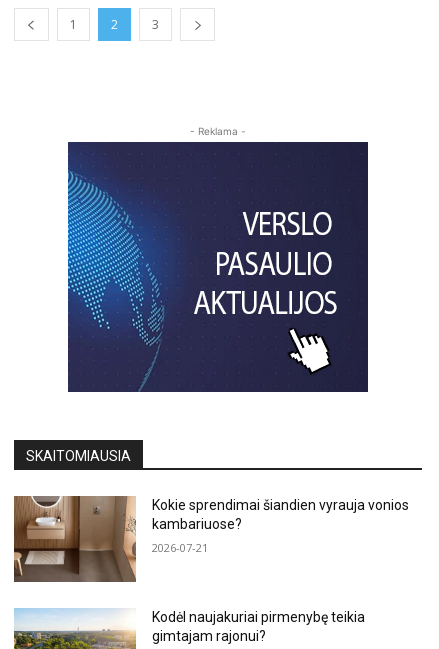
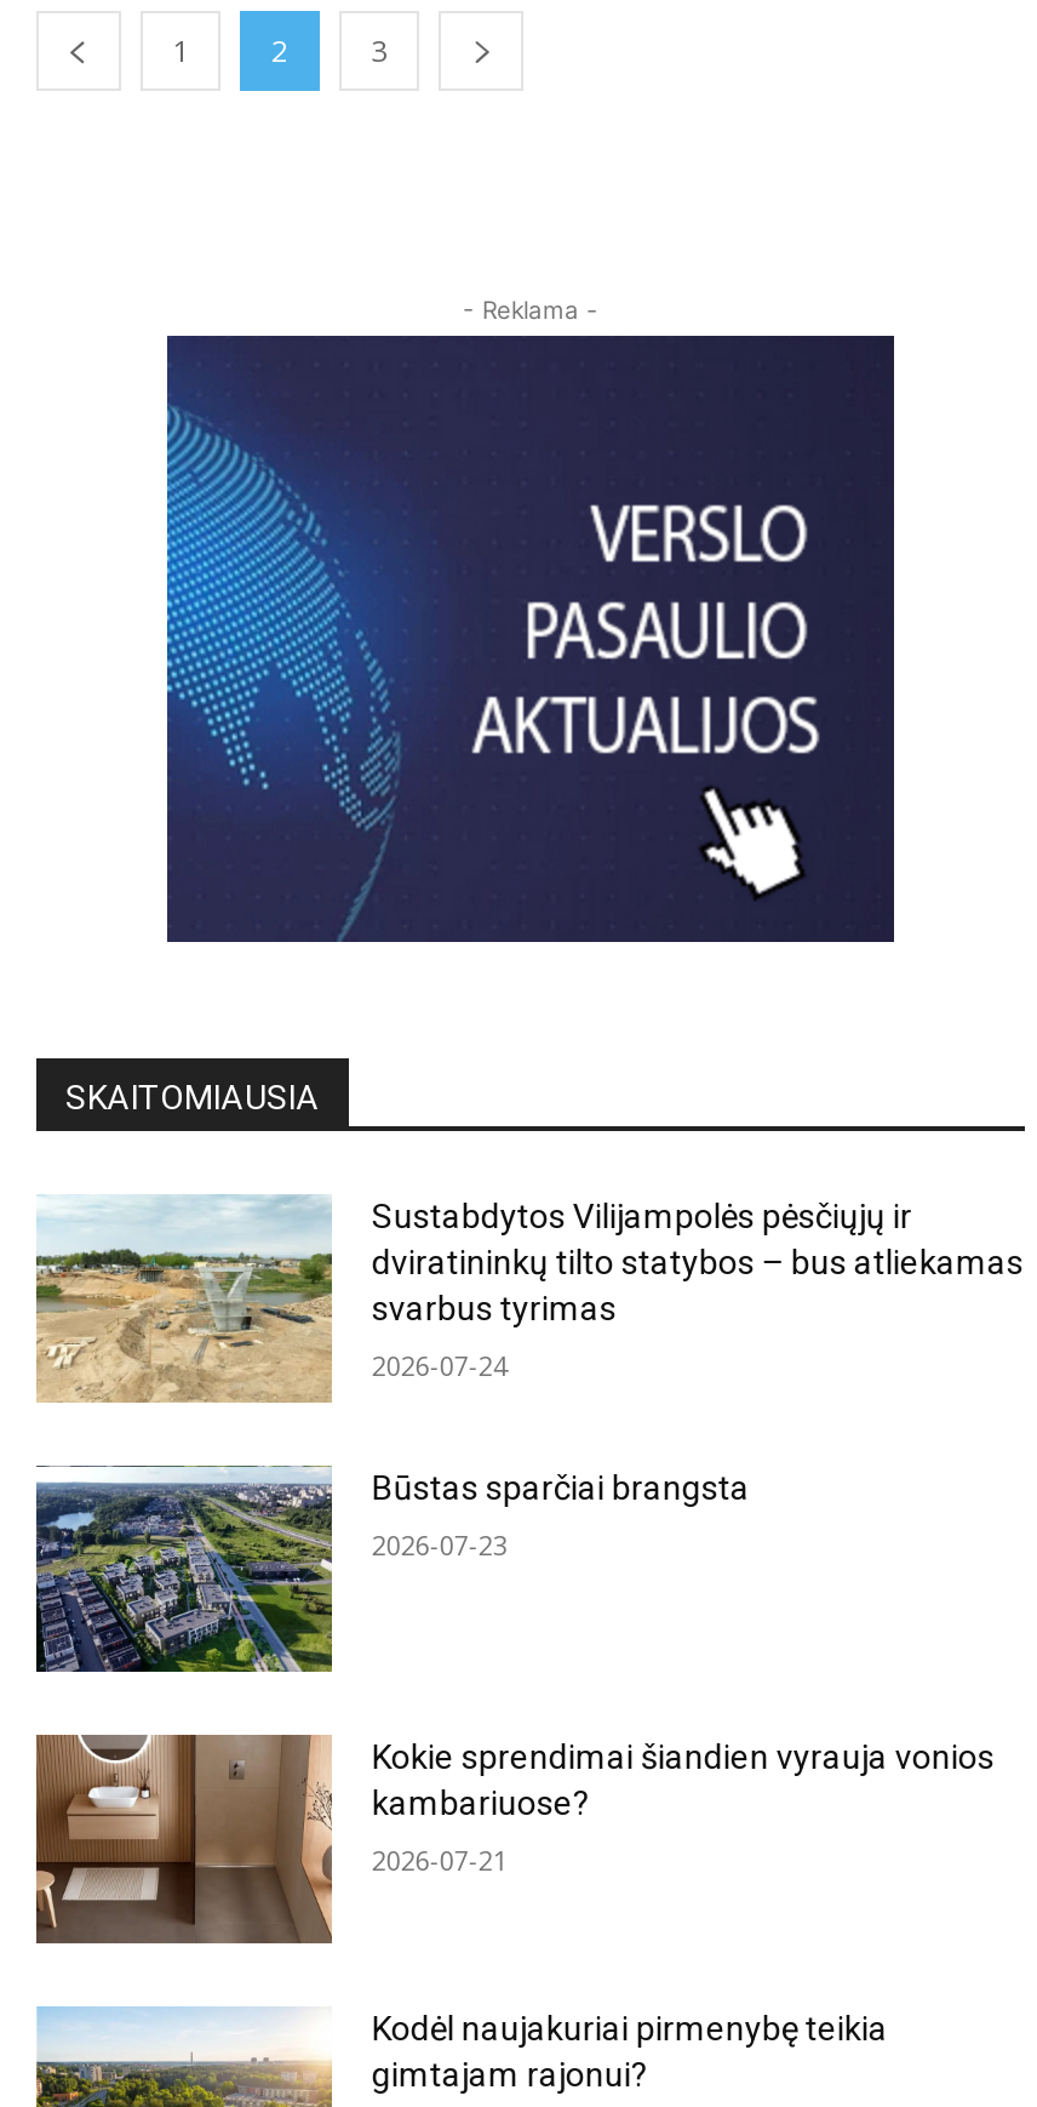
+ [image]
+ Sustabdytos Vilijampolės pėsčiųjų ir
+ dviratininkų tilto statybos – bus atliekamas
+ svarbus tyrimas
+ 2026-07-24
+ Būstas sparčiai brangsta
+ 2026-07-23

+ [image]
